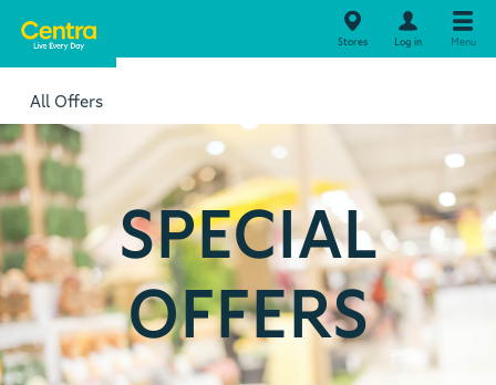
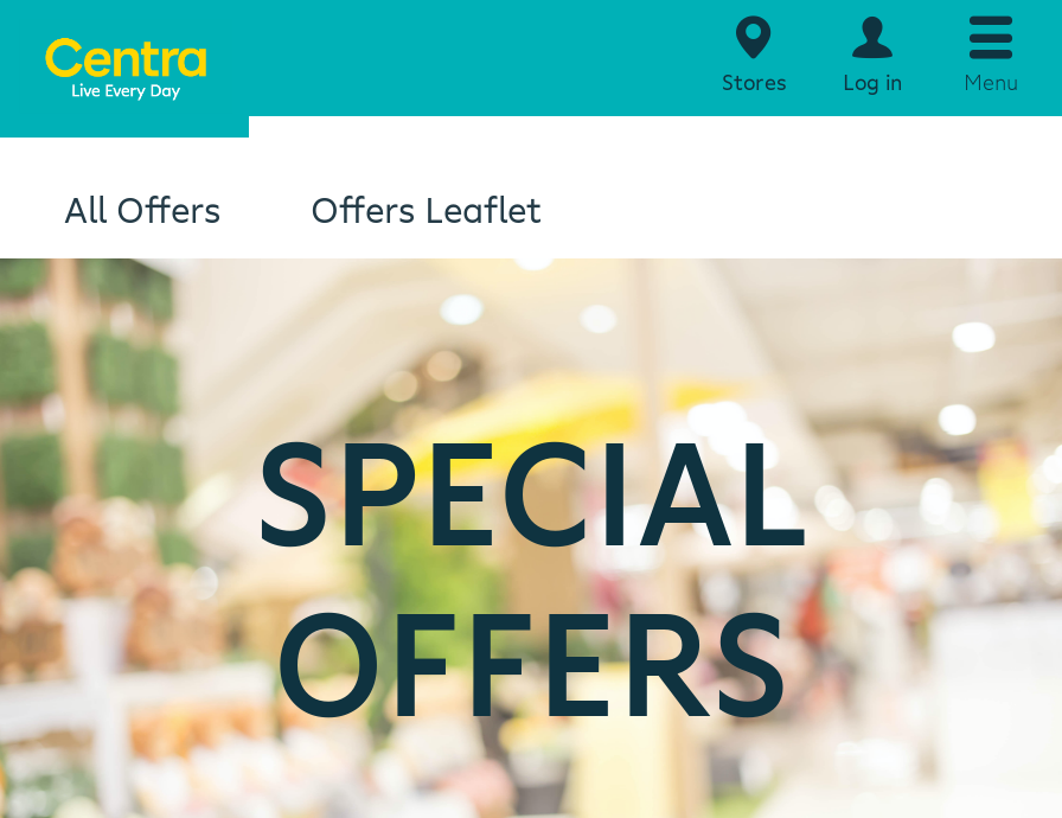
+ Offers Leaflet
